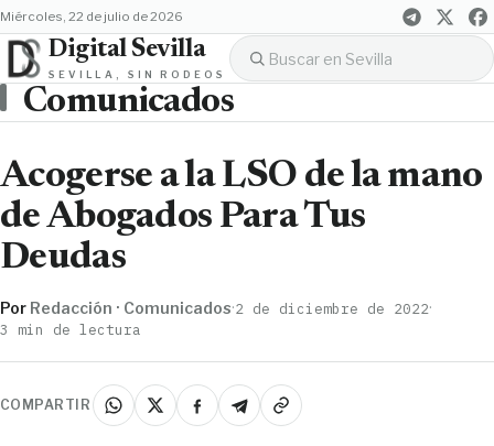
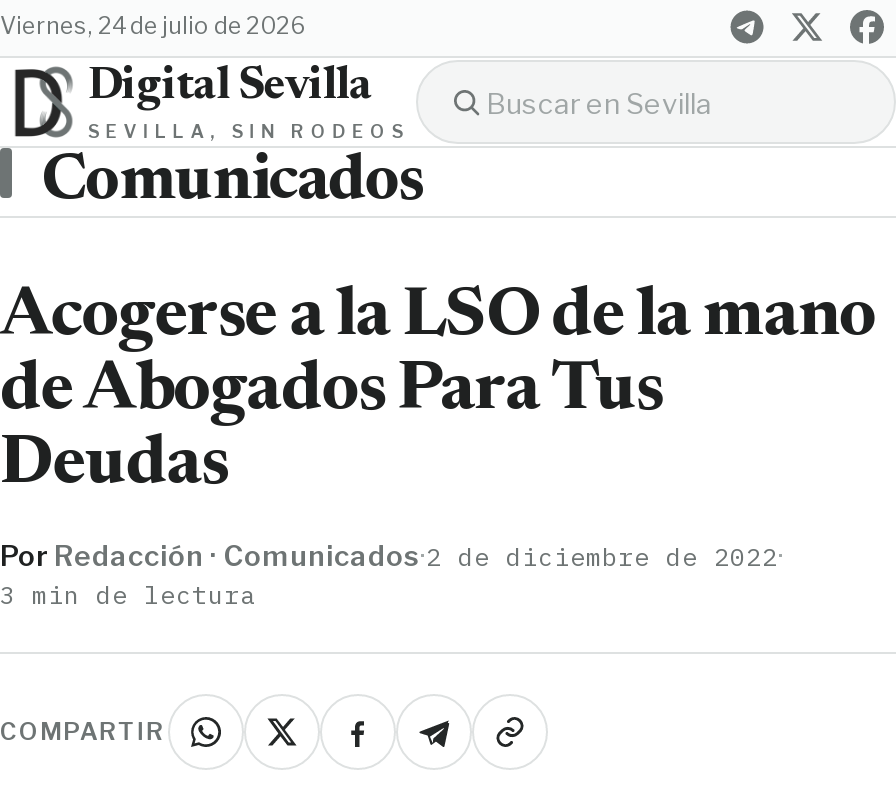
- miércoles, 22 de julio de 2026
+ viernes, 24 de julio de 2026
